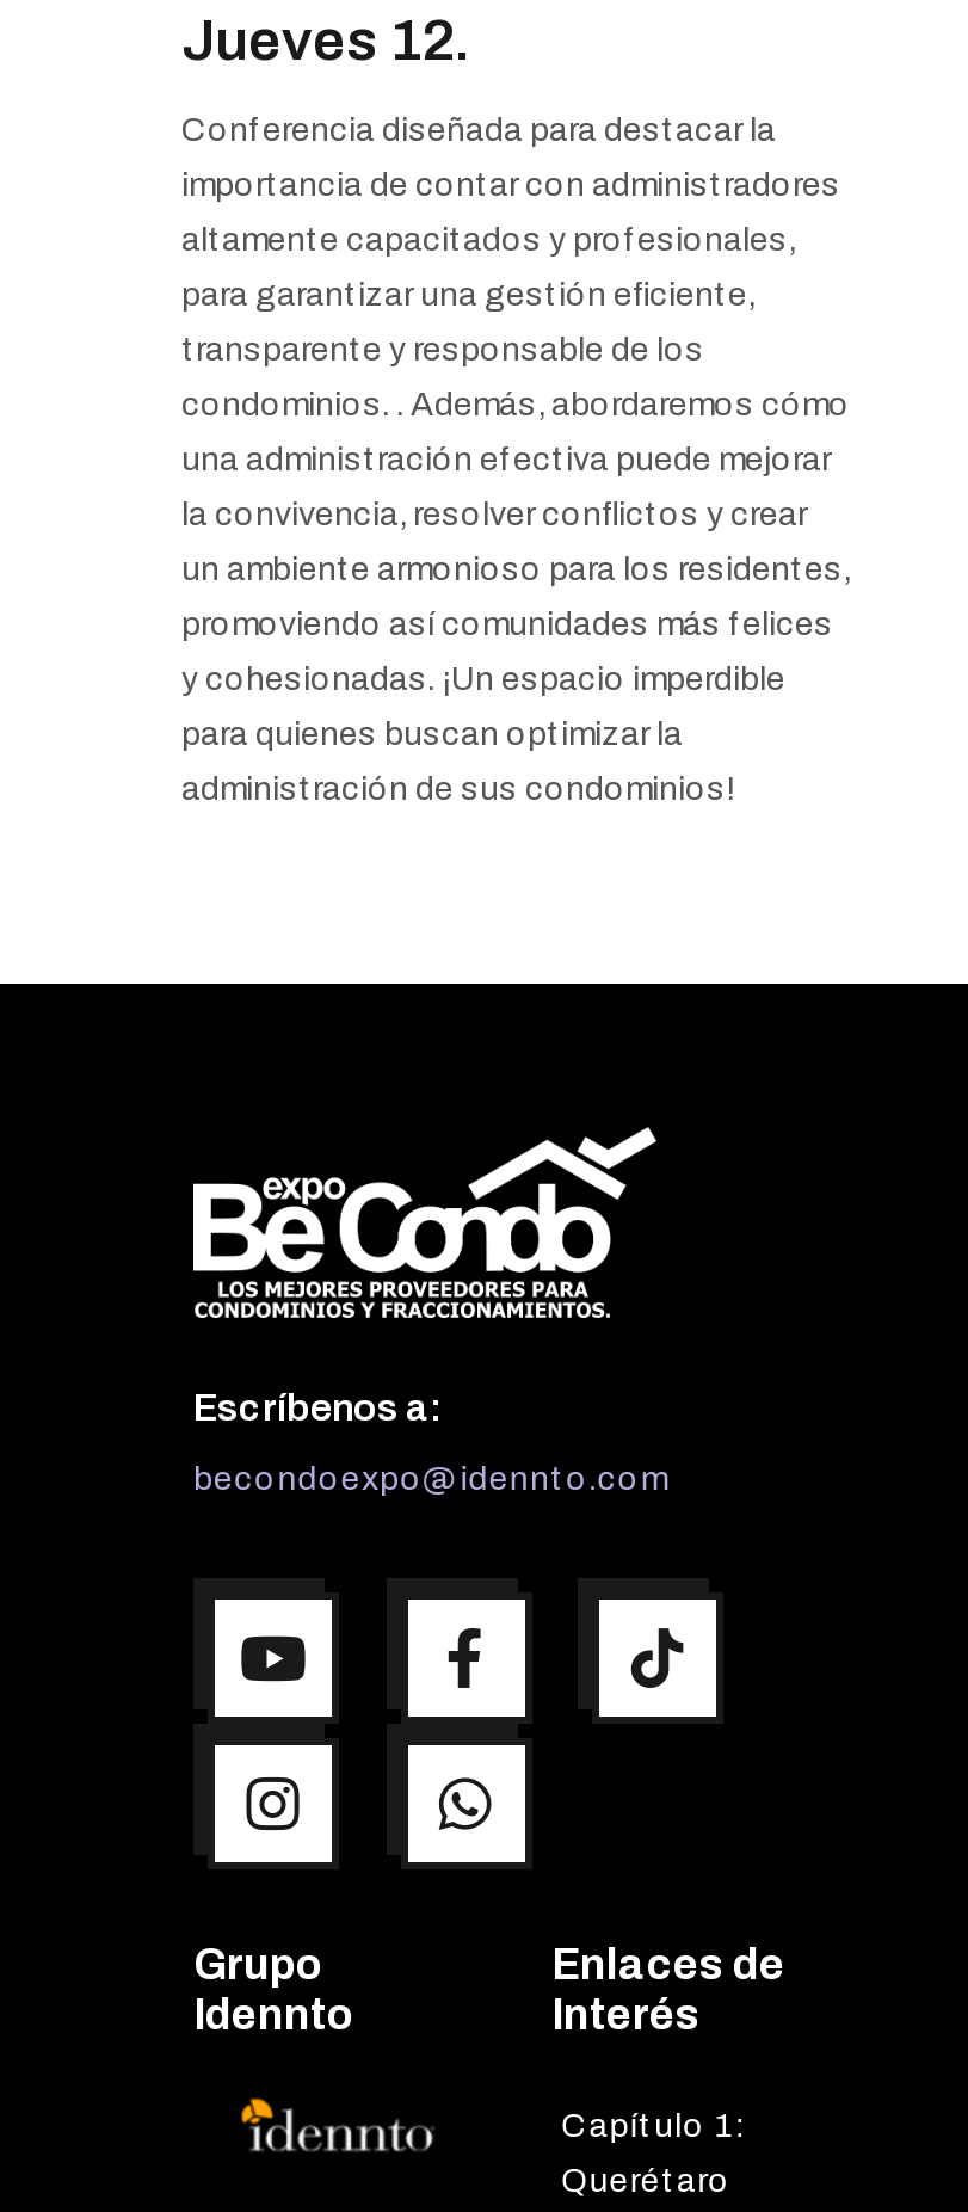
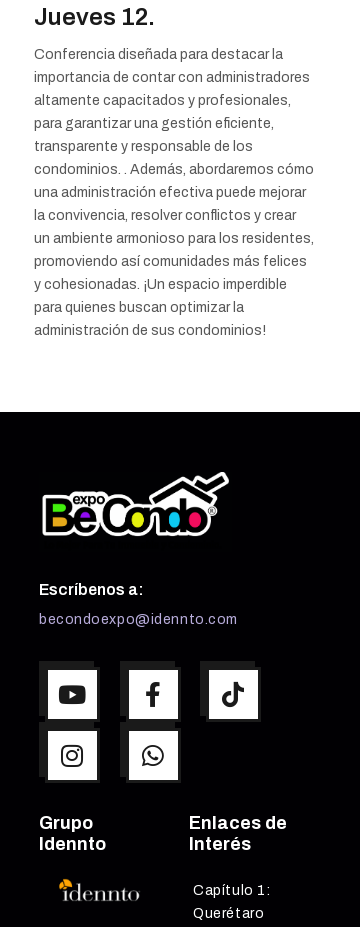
- [image]
+ [image]
